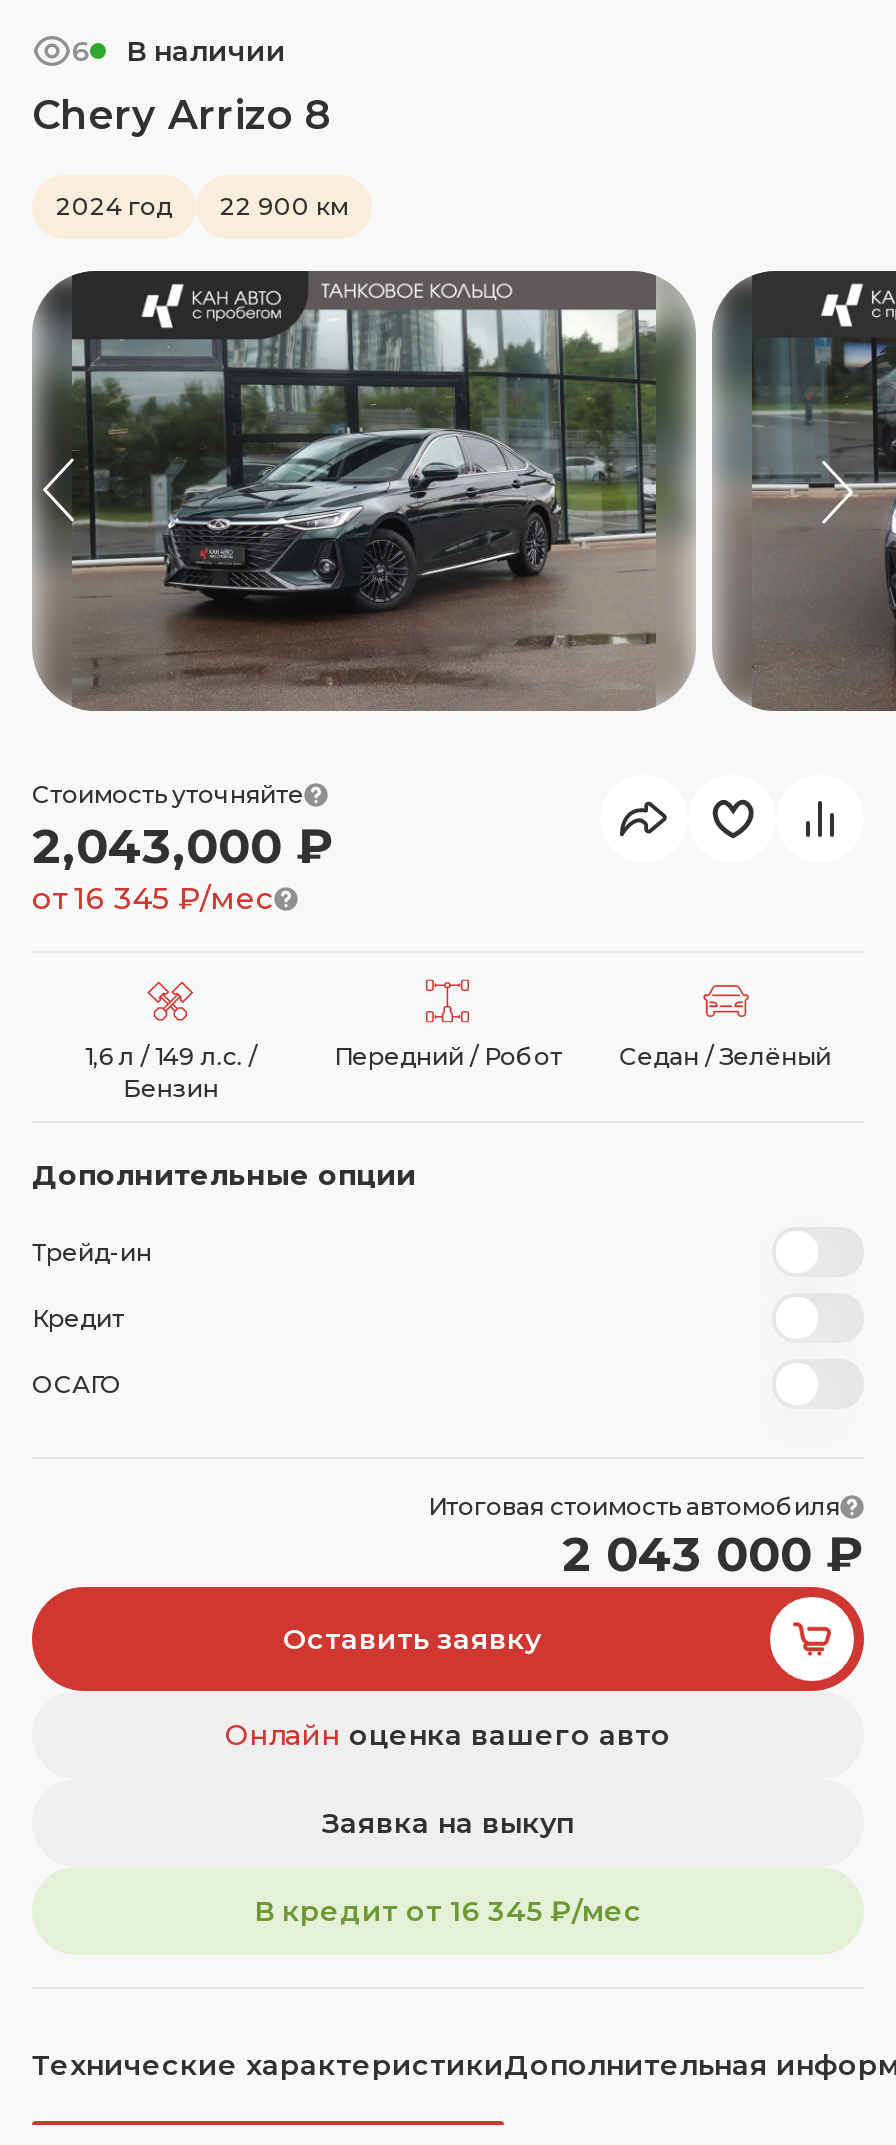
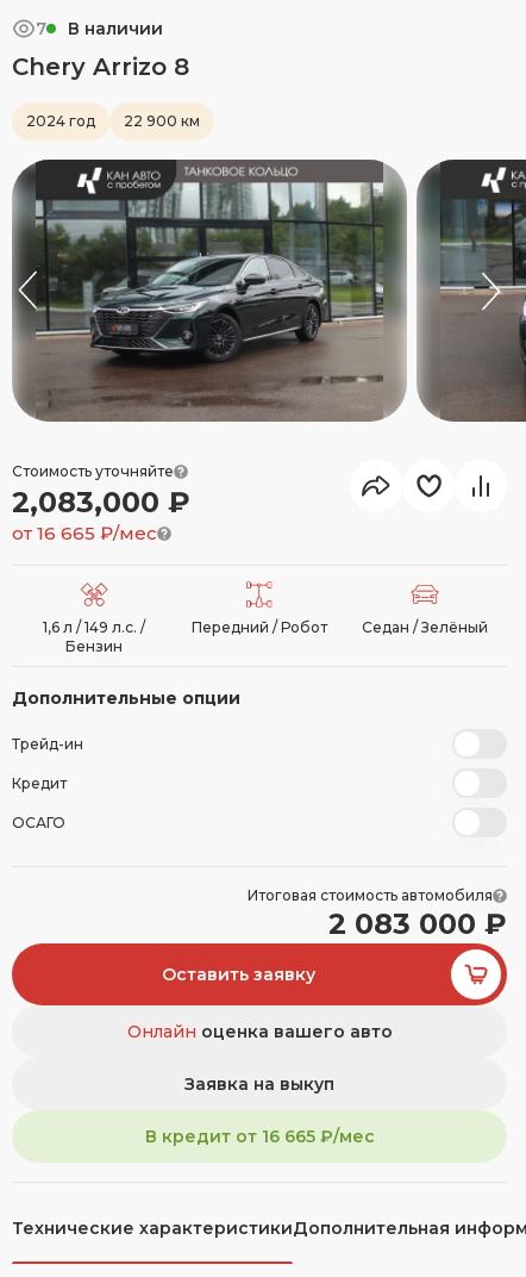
- 6 В наличии
+ 7 В наличии

- 2,043,000 ₽
+ 2,083,000 ₽

- от16 345 ₽/мес
+ от16 665 ₽/мес

- 2 043 000 ₽
+ 2 083 000 ₽

- В кредит от 16 345 ₽/мес
+ В кредит от 16 665 ₽/мес
